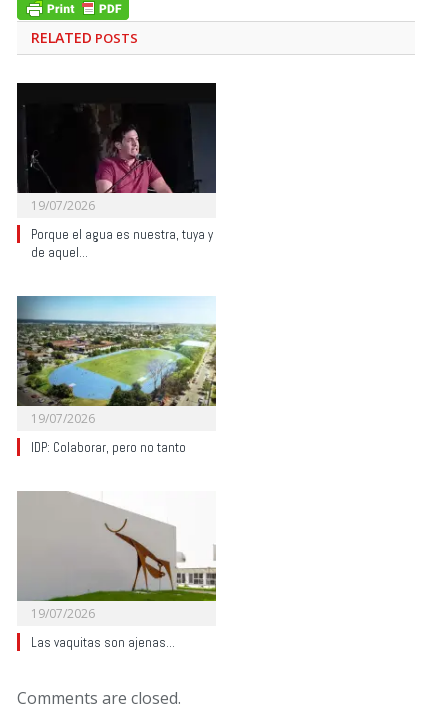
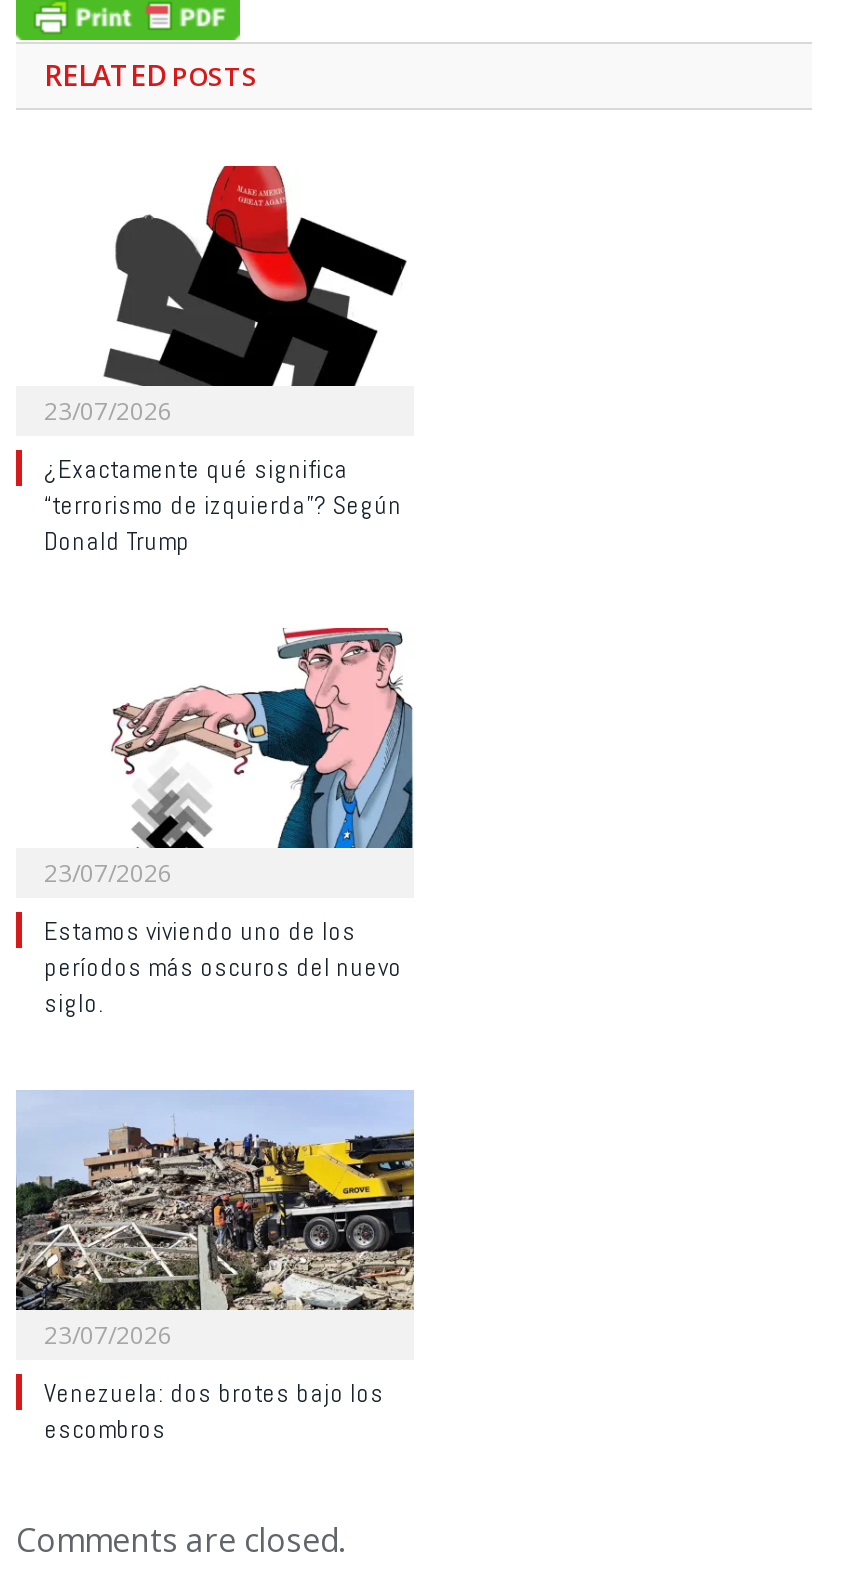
- [image]
- 19/07/2026
+ [image]
+ 23/07/2026

- Porque el agua es nuestra, tuya y
- de aquel…
+ ¿Exactamente qué significa
+ “terrorismo de izquierda”? Según
+ Donald Trump

- [image]
- 19/07/2026
+ [image]
+ 23/07/2026

- IDP: Colaborar, pero no tanto
+ Estamos viviendo uno de los
+ períodos más oscuros del nuevo
+ siglo.

- [image]
- 19/07/2026
+ [image]
+ 23/07/2026

- Las vaquitas son ajenas…
+ Venezuela: dos brotes bajo los
+ escombros
